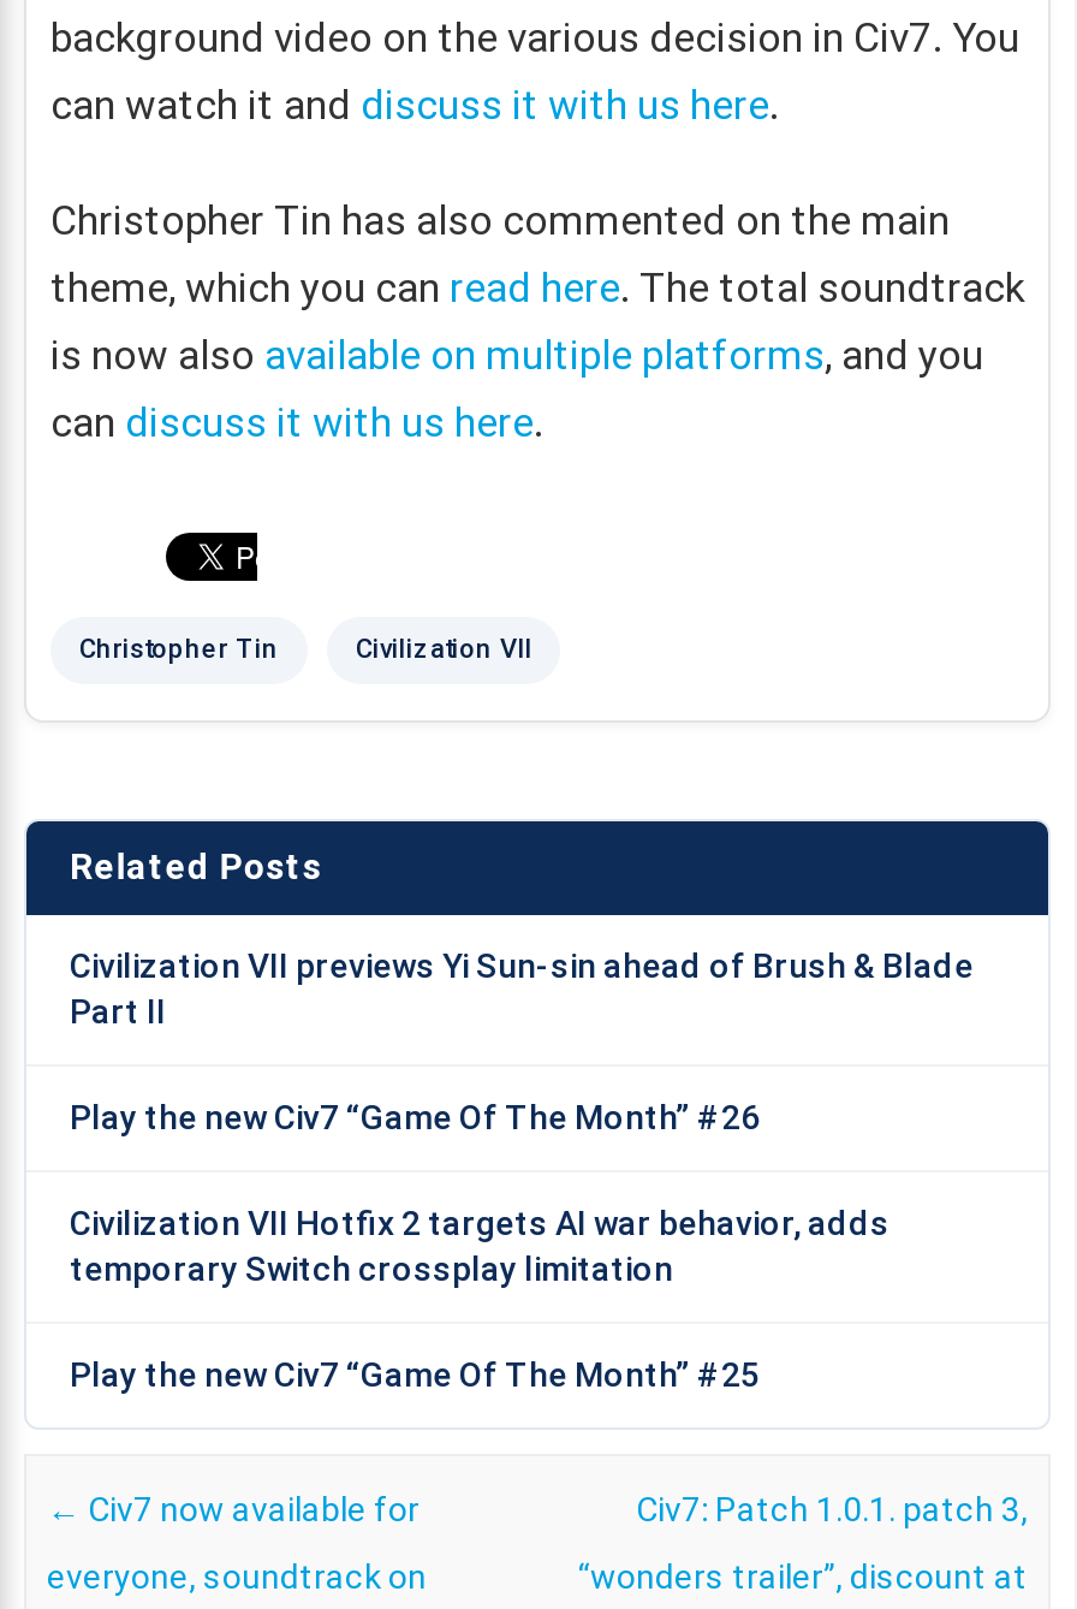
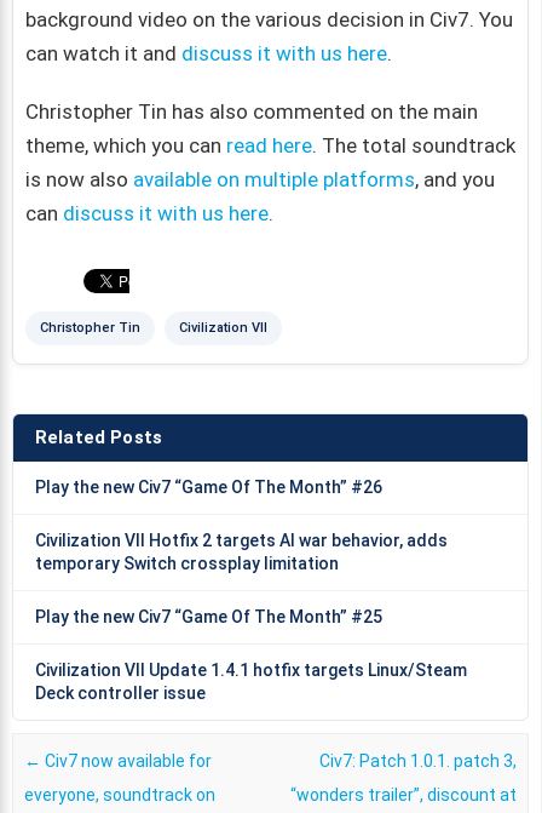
- Civilization VII previews Yi Sun-sin ahead of Brush & Blade
- Part II

moved up: Play the new Civ7 “Game Of The Month” #26 | Civilization VII Hotfix 2 targets AI war behavior, adds | temporary Switch crossplay limitation | Play the new Civ7 “Game Of The Month” #25

+ Civilization VII Update 1.4.1 hotfix targets Linux/Steam
+ Deck controller issue
